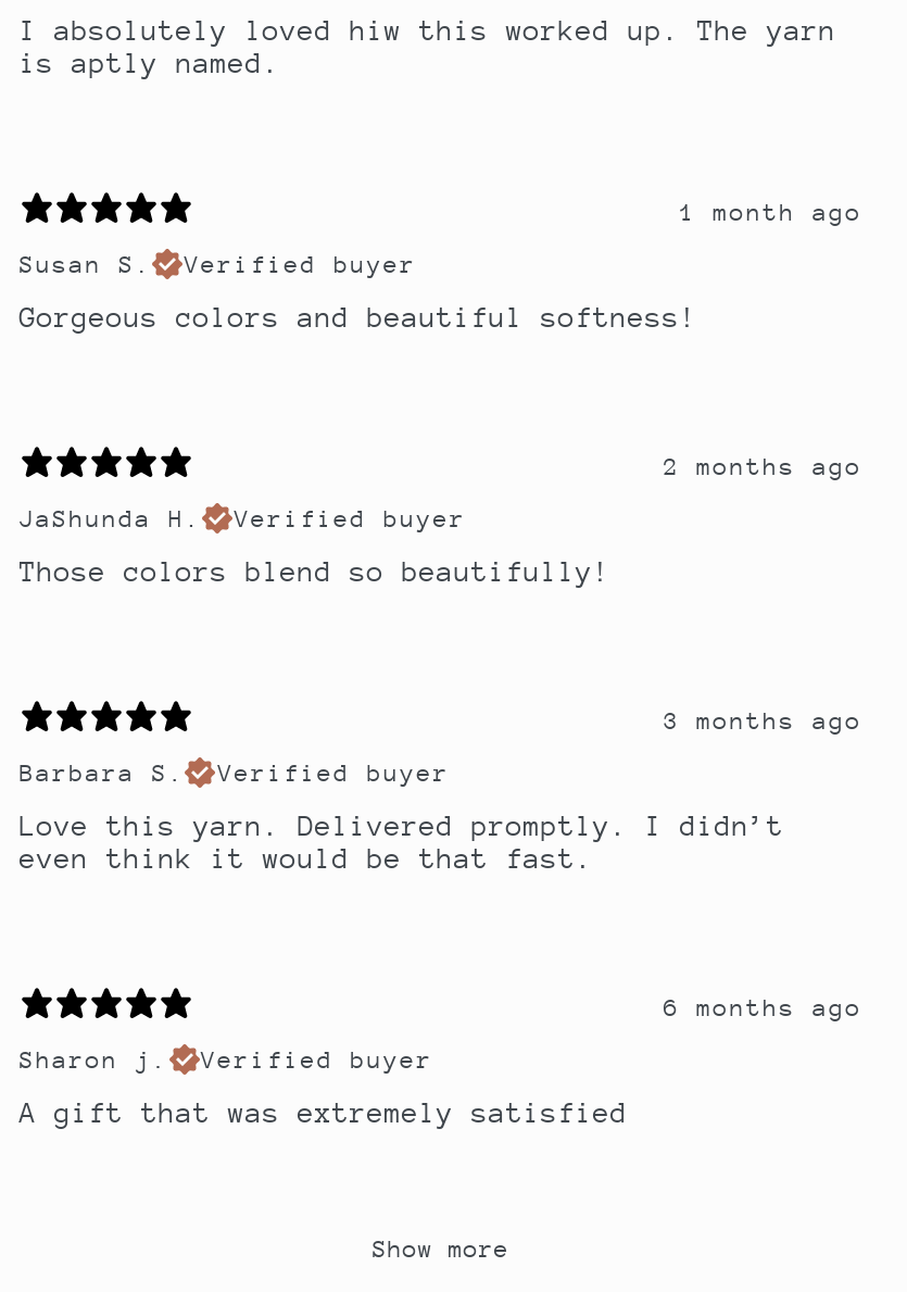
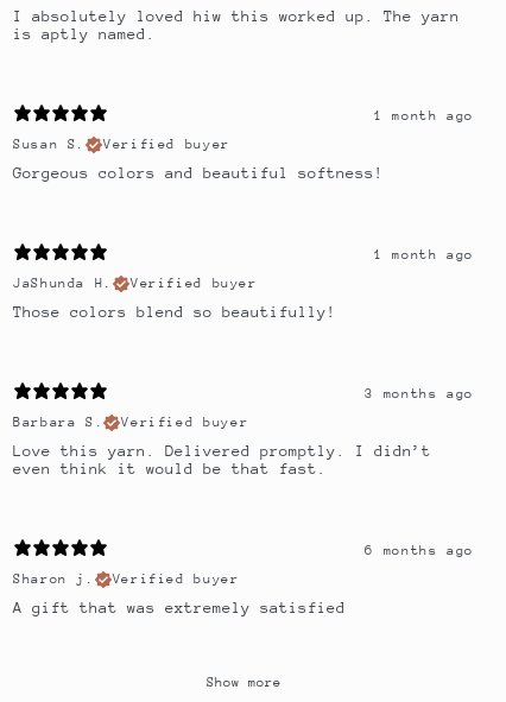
- 2 months ago
+ 1 month ago
